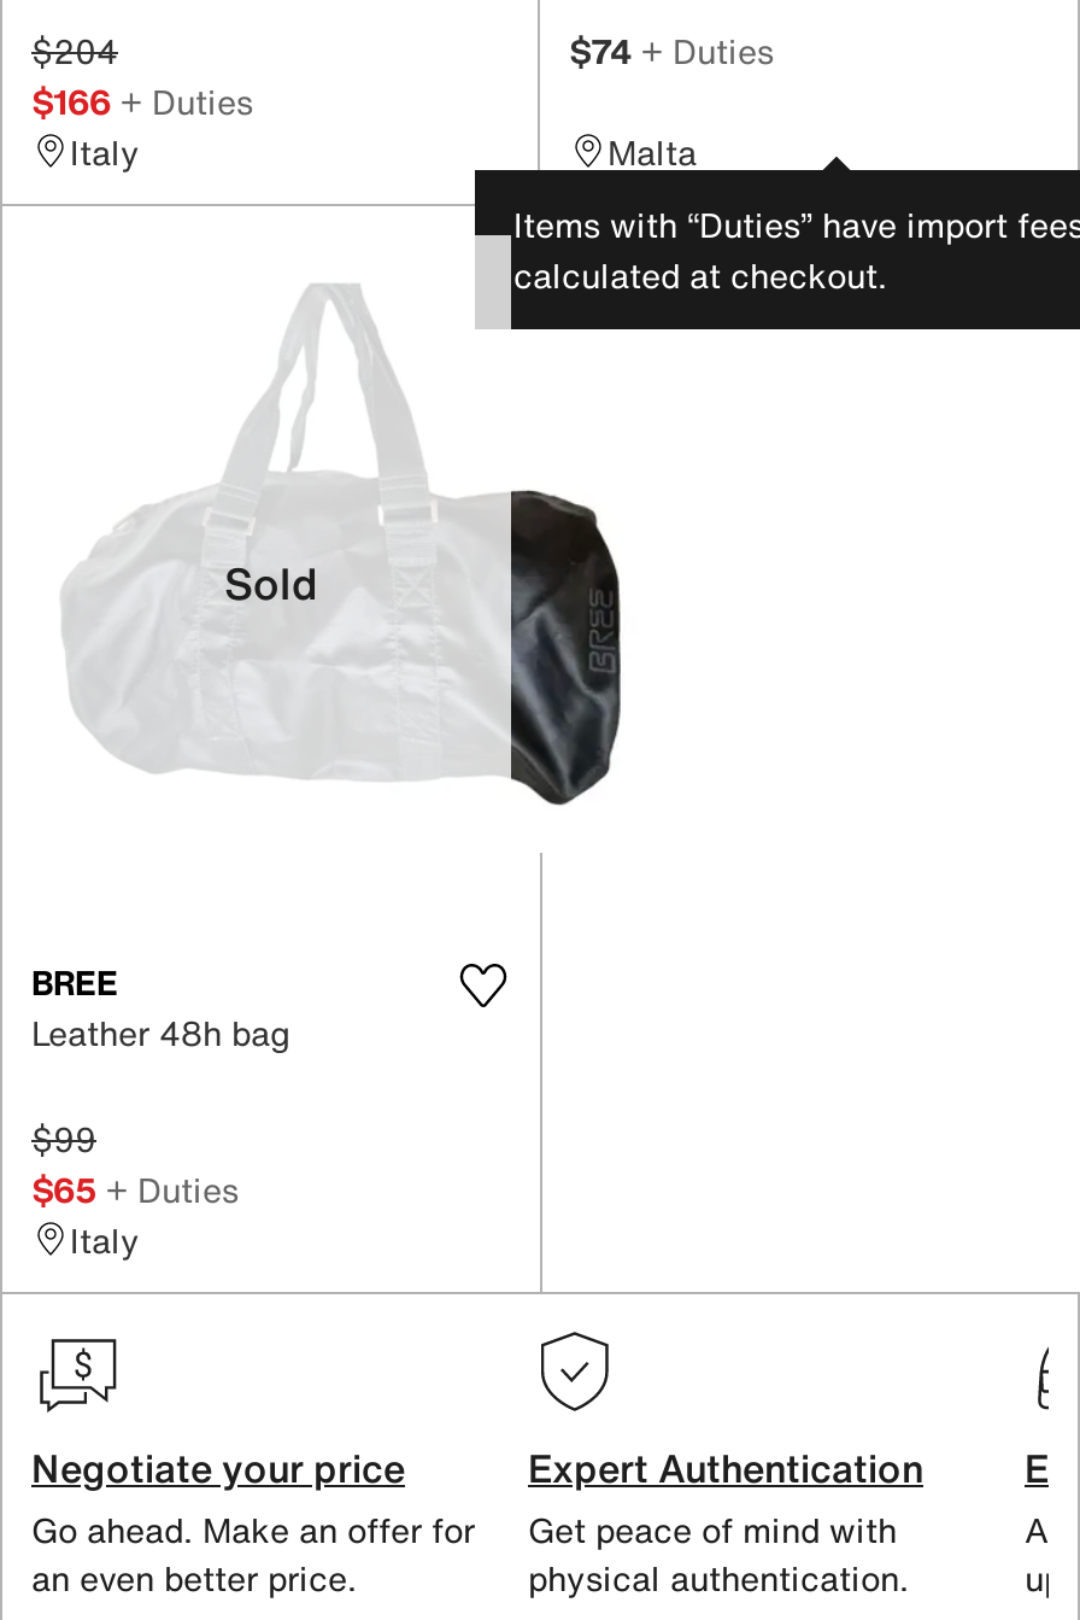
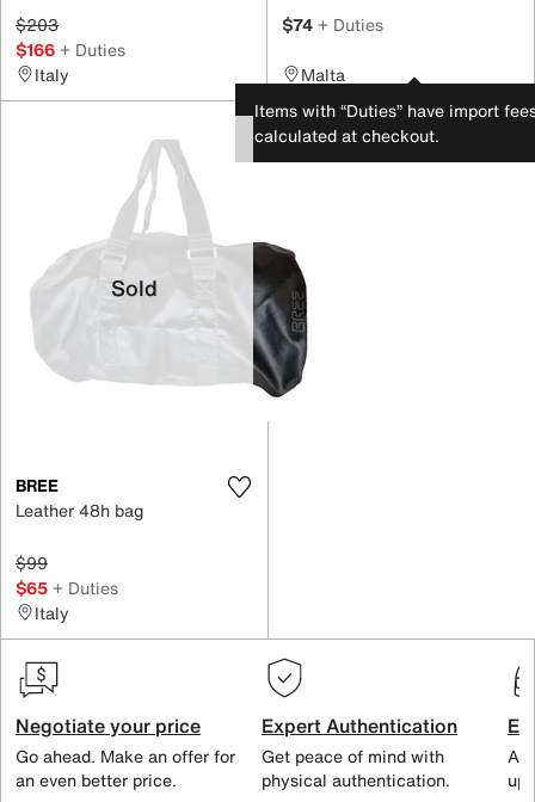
- $204
+ $203
